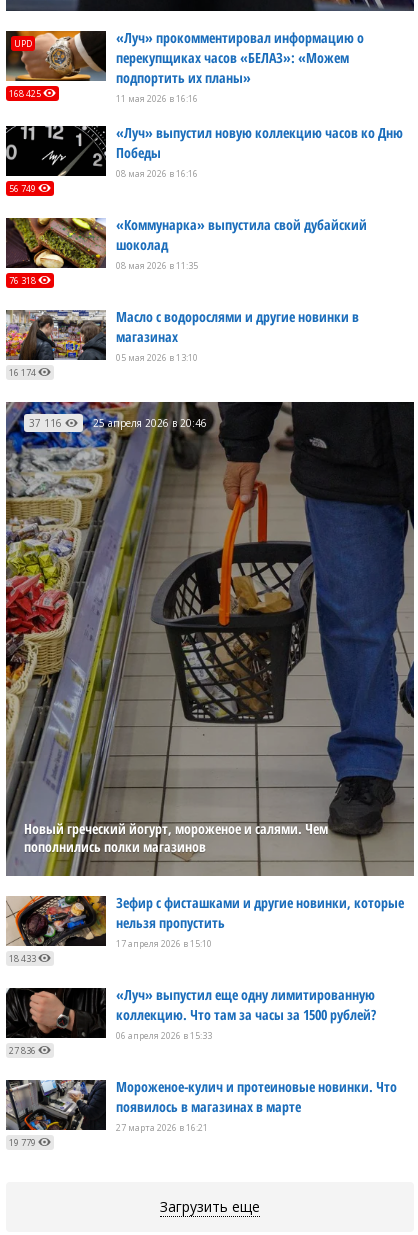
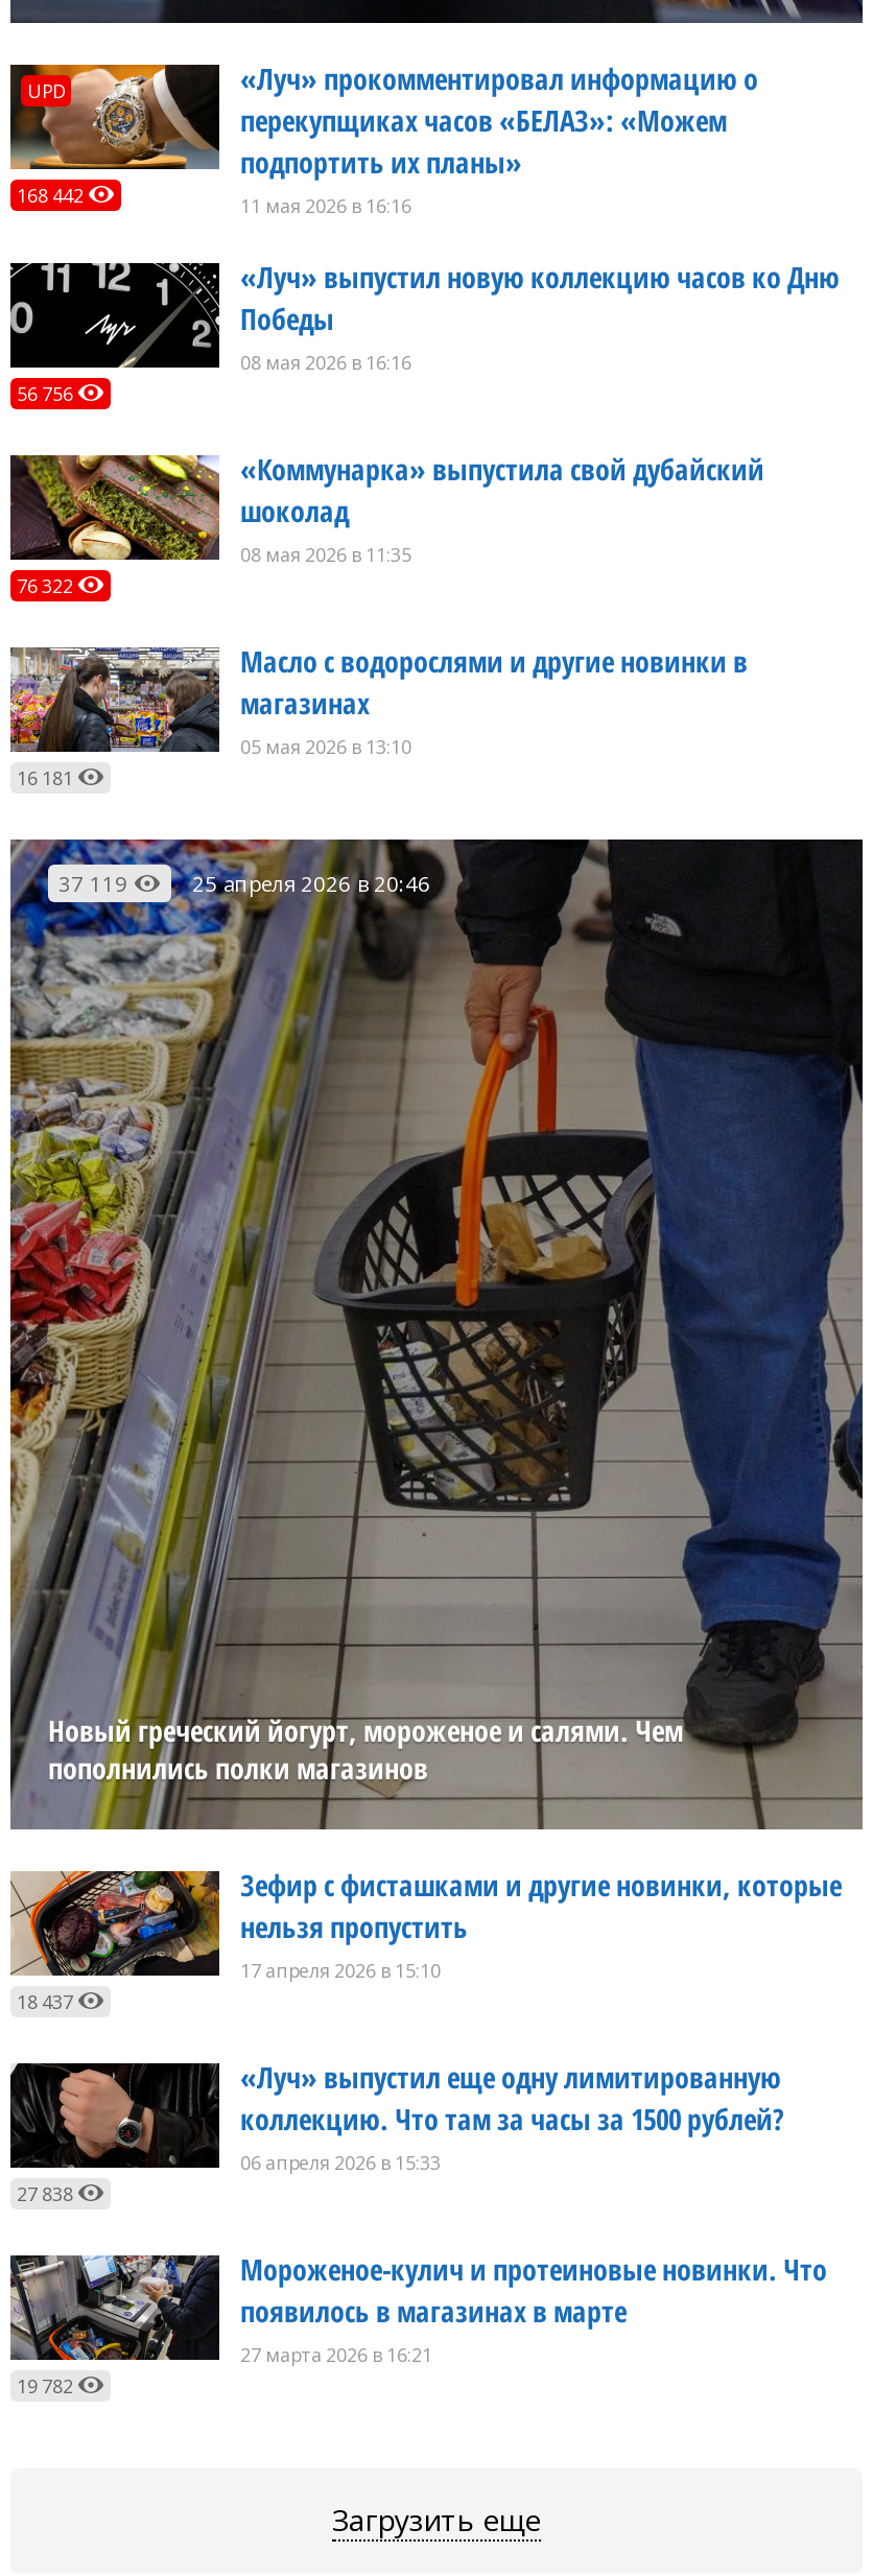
- 168 425
+ 168 442

- 56 749
+ 56 756

- 76 318
+ 76 322

- 16 174
+ 16 181

- 37 116 25 апреля 2026 в 20:46
+ 37 119 25 апреля 2026 в 20:46

- 18 433
+ 18 437

- 27 836
+ 27 838

- 19 779
+ 19 782
